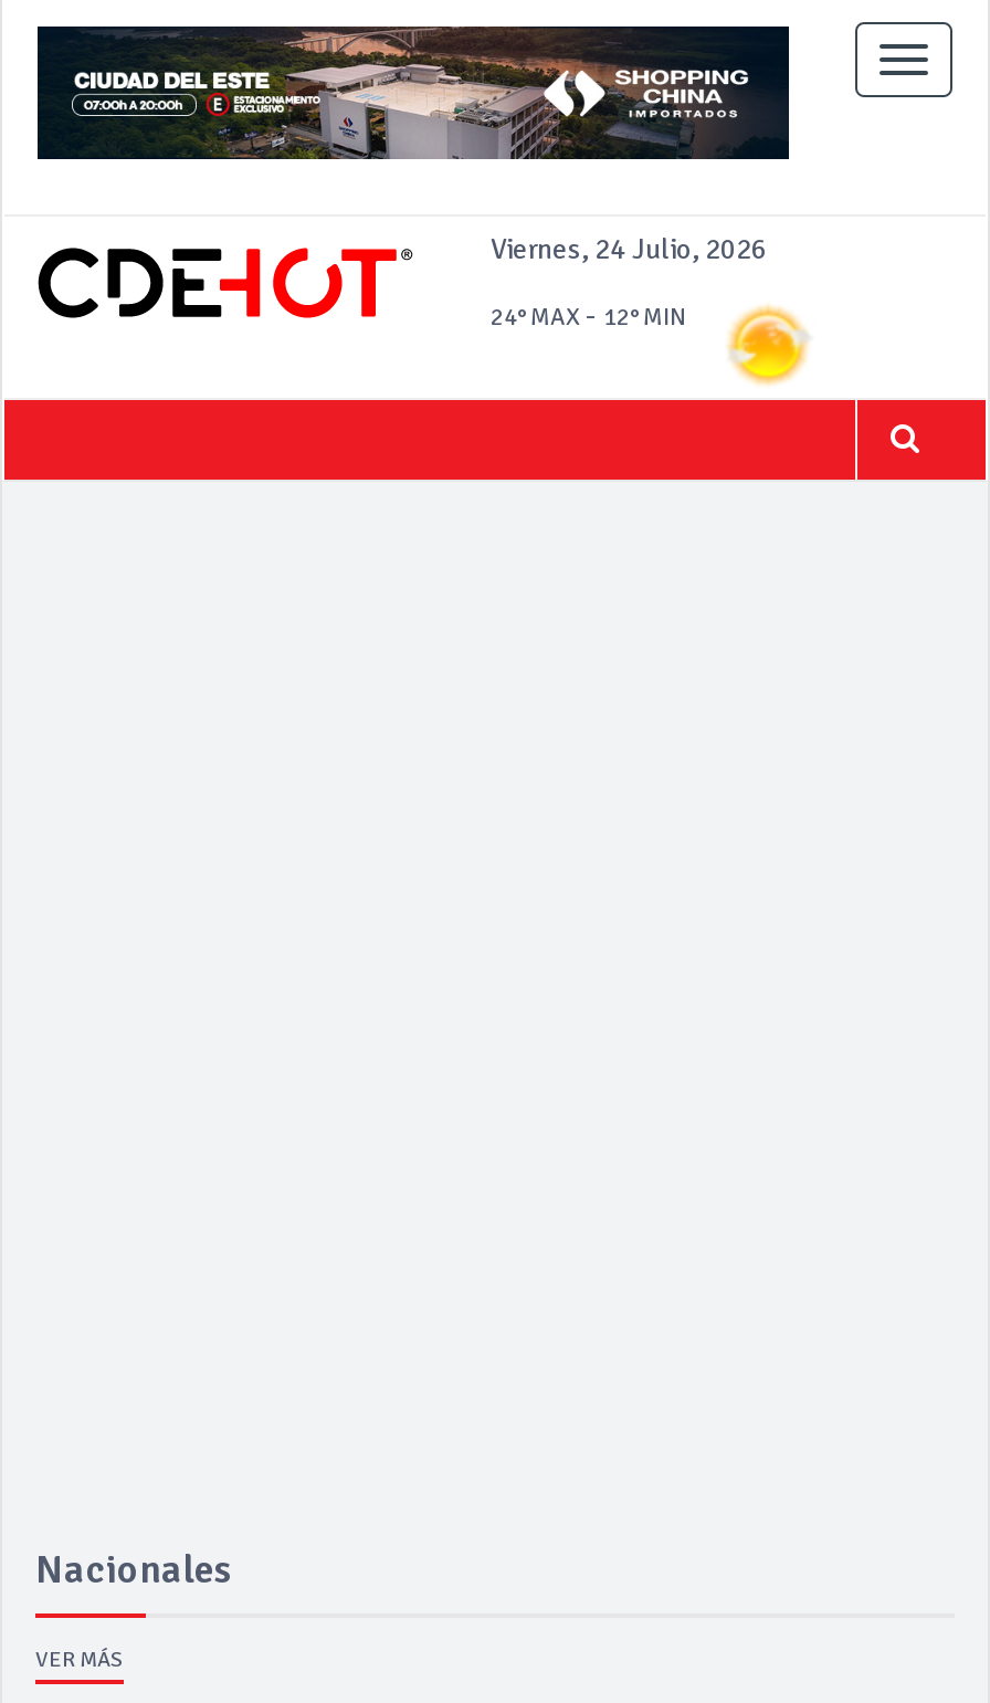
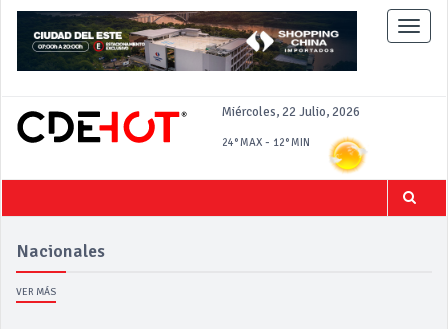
- Viernes, 24 Julio, 2026
+ Miércoles, 22 Julio, 2026
